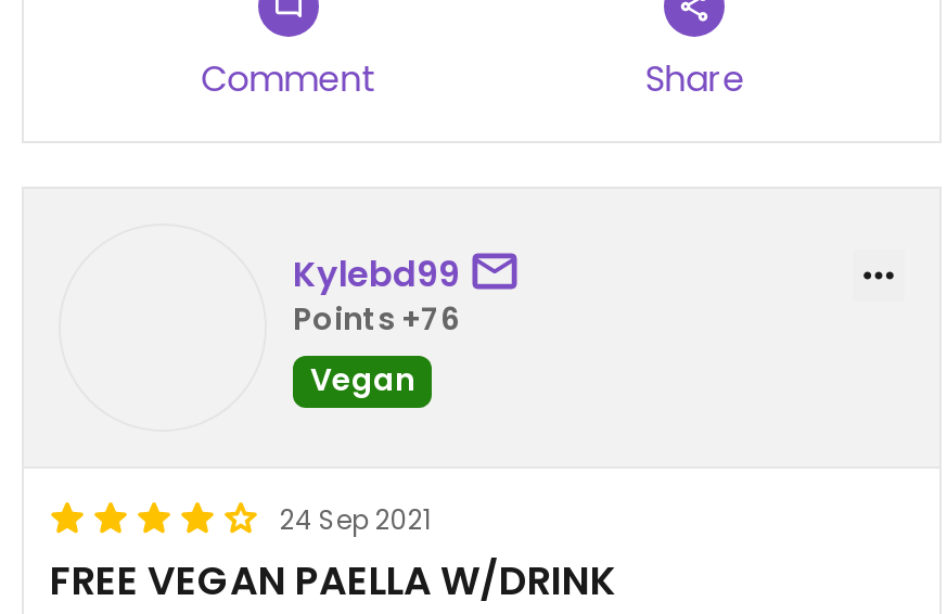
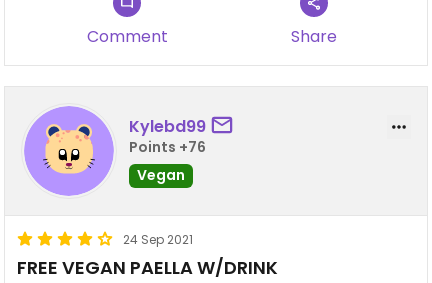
+ [image]
